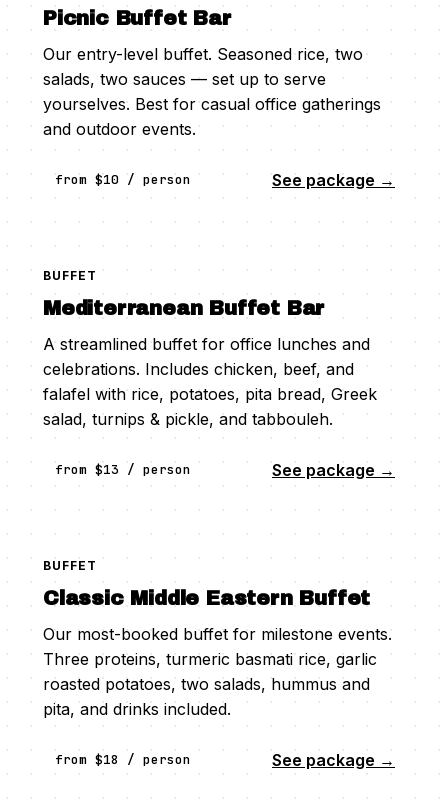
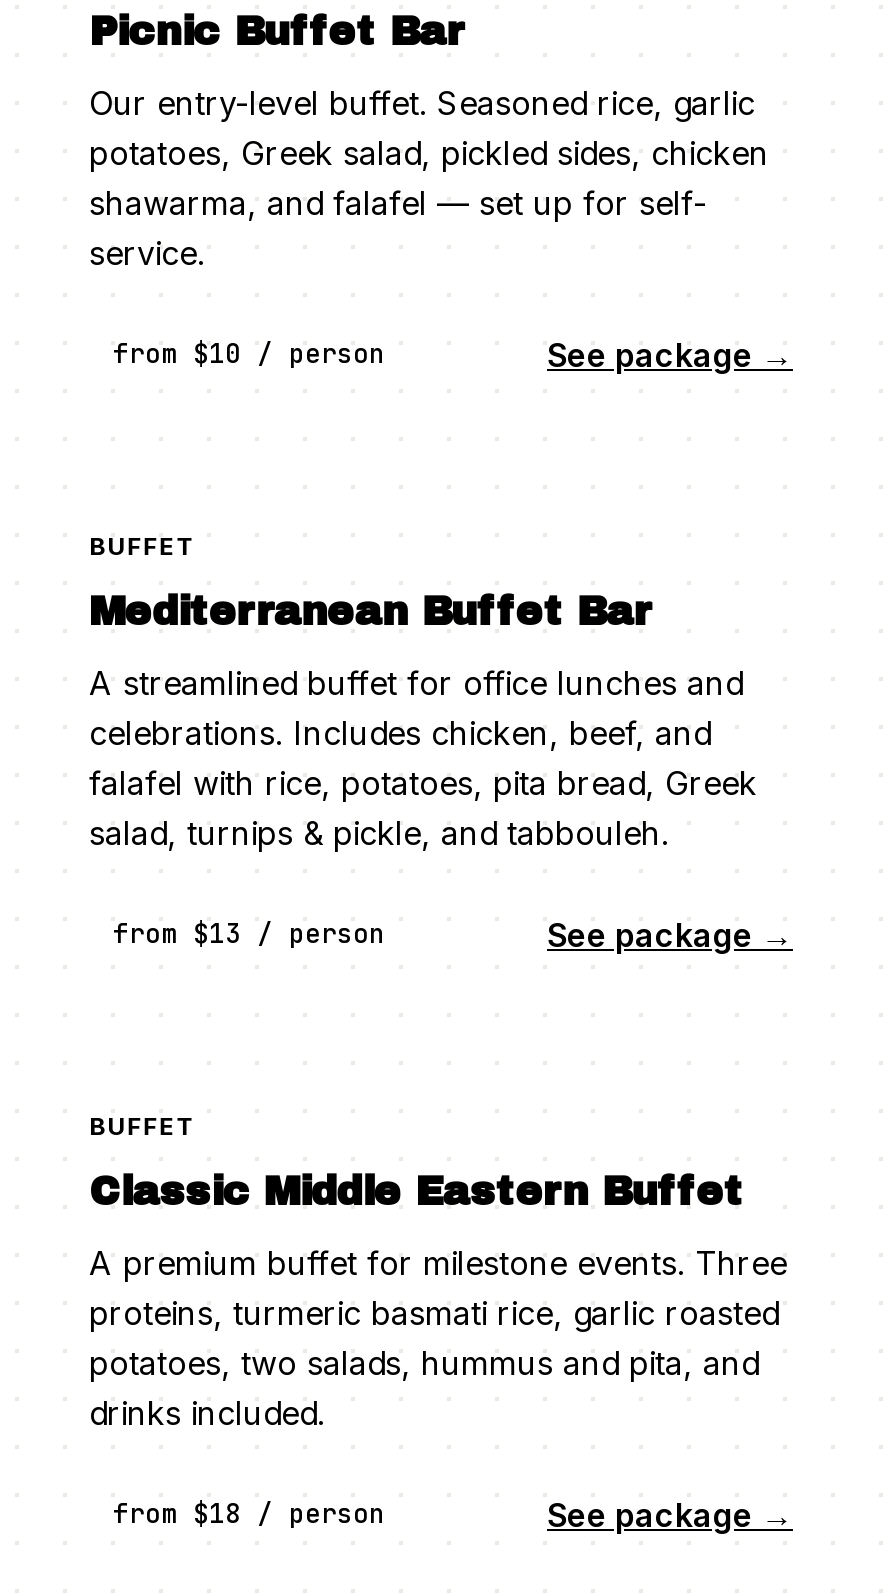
- Our entry-level buffet. Seasoned rice, two
- salads, two sauces — set up to serve
- yourselves. Best for casual office gatherings
- and outdoor events.
+ Our entry-level buffet. Seasoned rice, garlic
+ potatoes, Greek salad, pickled sides, chicken
+ shawarma, and falafel — set up for self-
+ service.

- Our most-booked buffet for milestone events.
- Three proteins, turmeric basmati rice, garlic
- roasted potatoes, two salads, hummus and
- pita, and drinks included.
+ A premium buffet for milestone events. Three
+ proteins, turmeric basmati rice, garlic roasted
+ potatoes, two salads, hummus and pita, and
+ drinks included.
